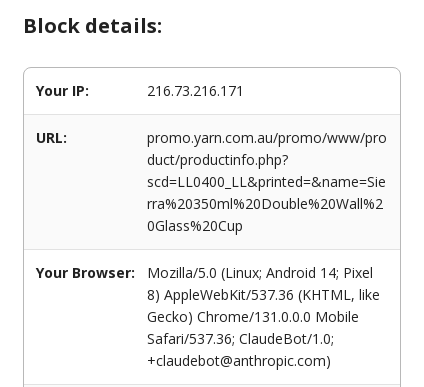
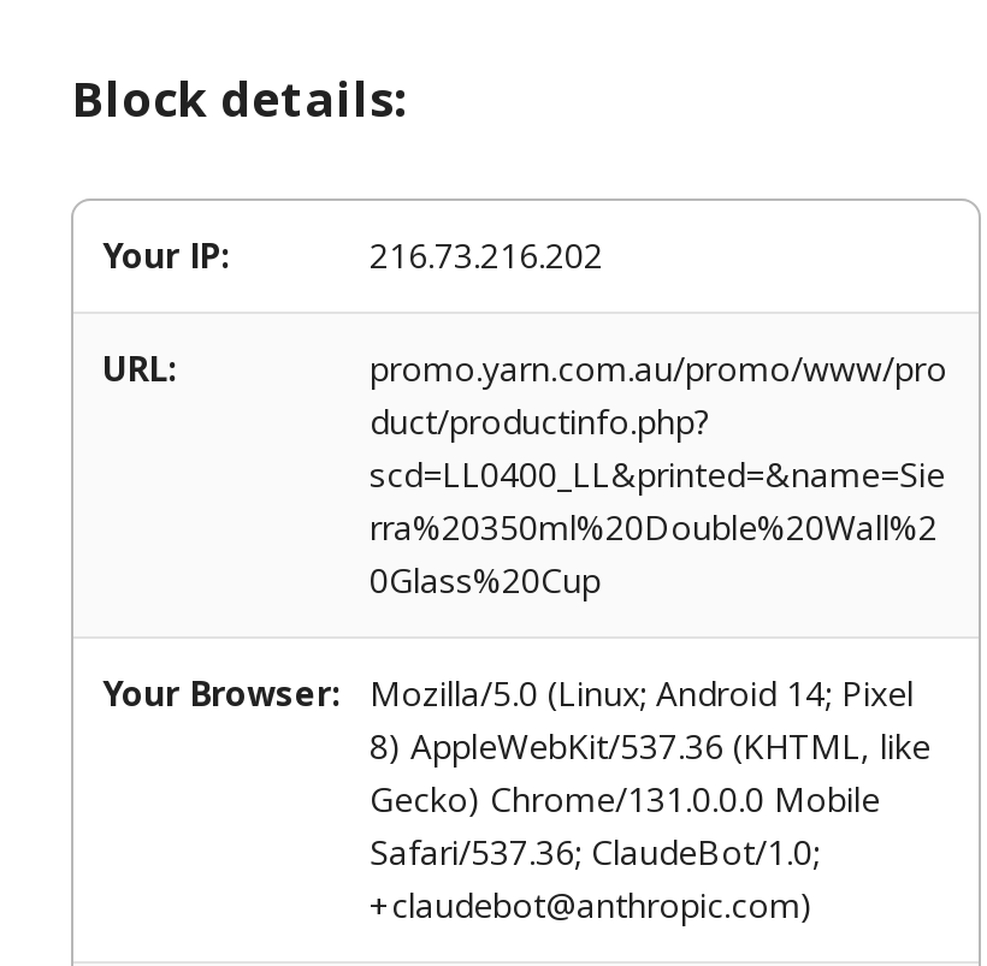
- 216.73.216.171
+ 216.73.216.202
